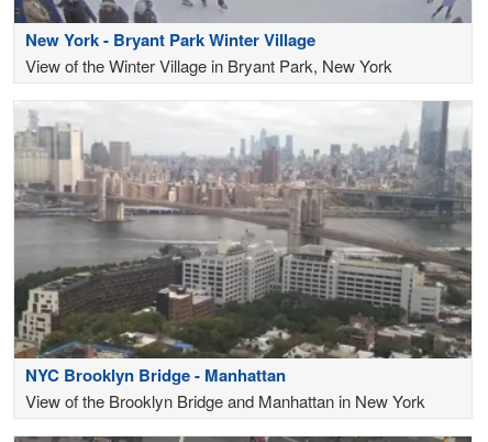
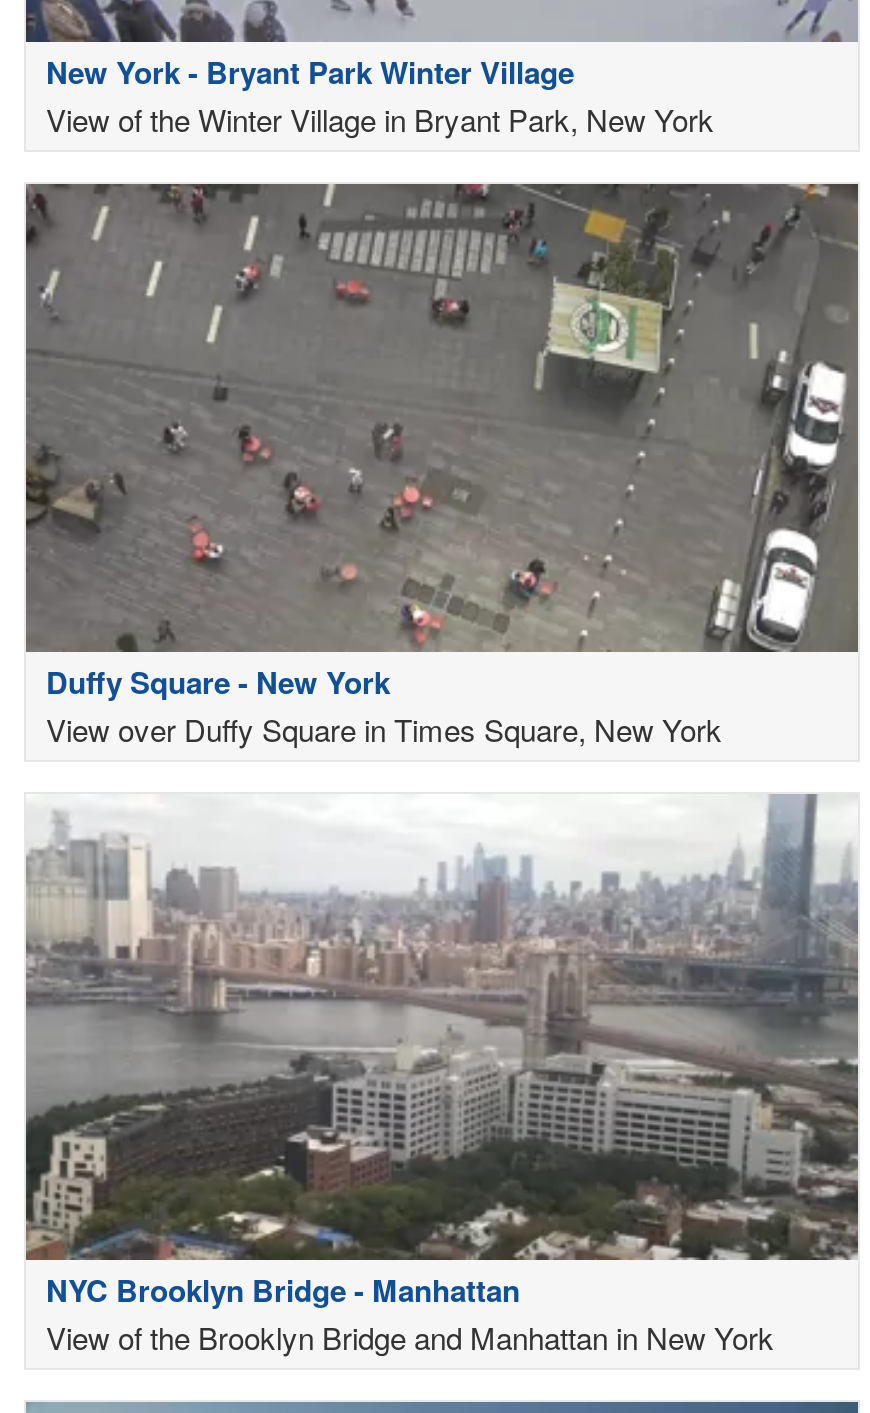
+ [image]
+ Duffy Square - New York
+ View over Duffy Square in Times Square, New York
